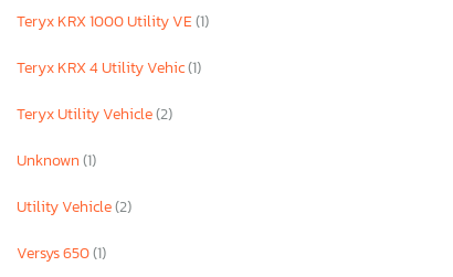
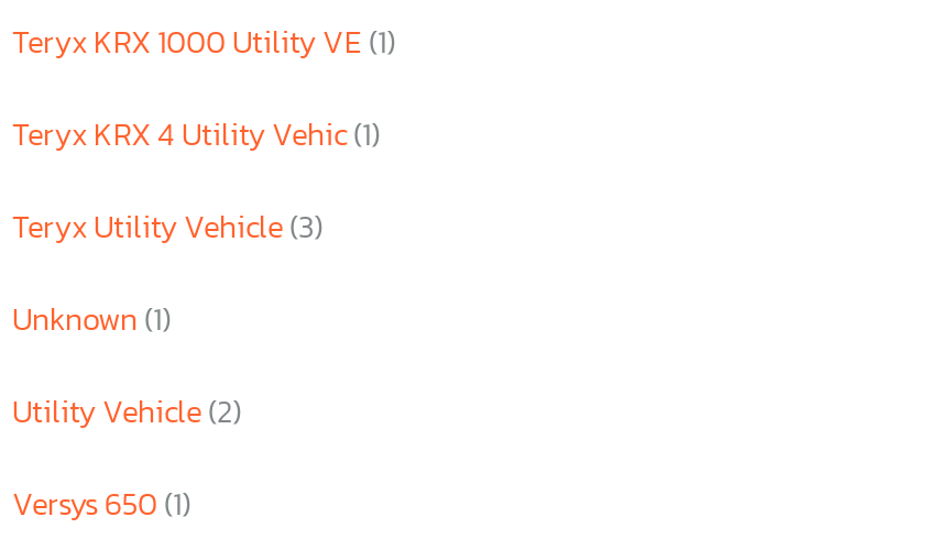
- Teryx Utility Vehicle(2)
+ Teryx Utility Vehicle(3)
